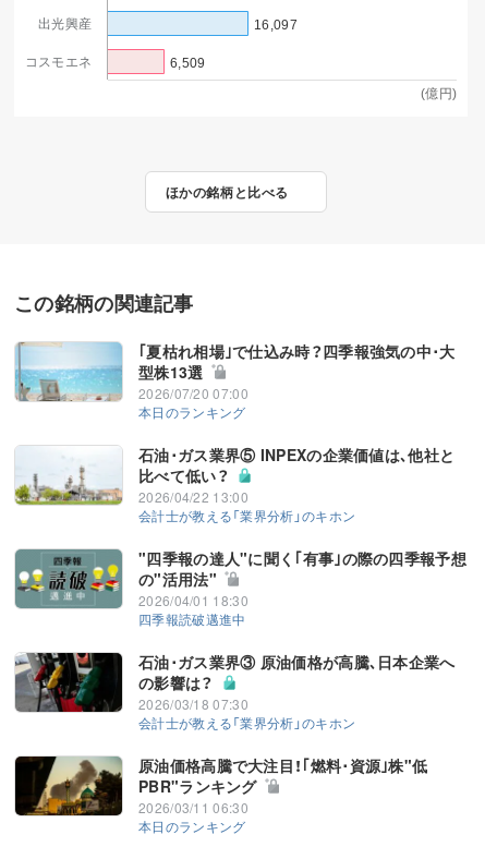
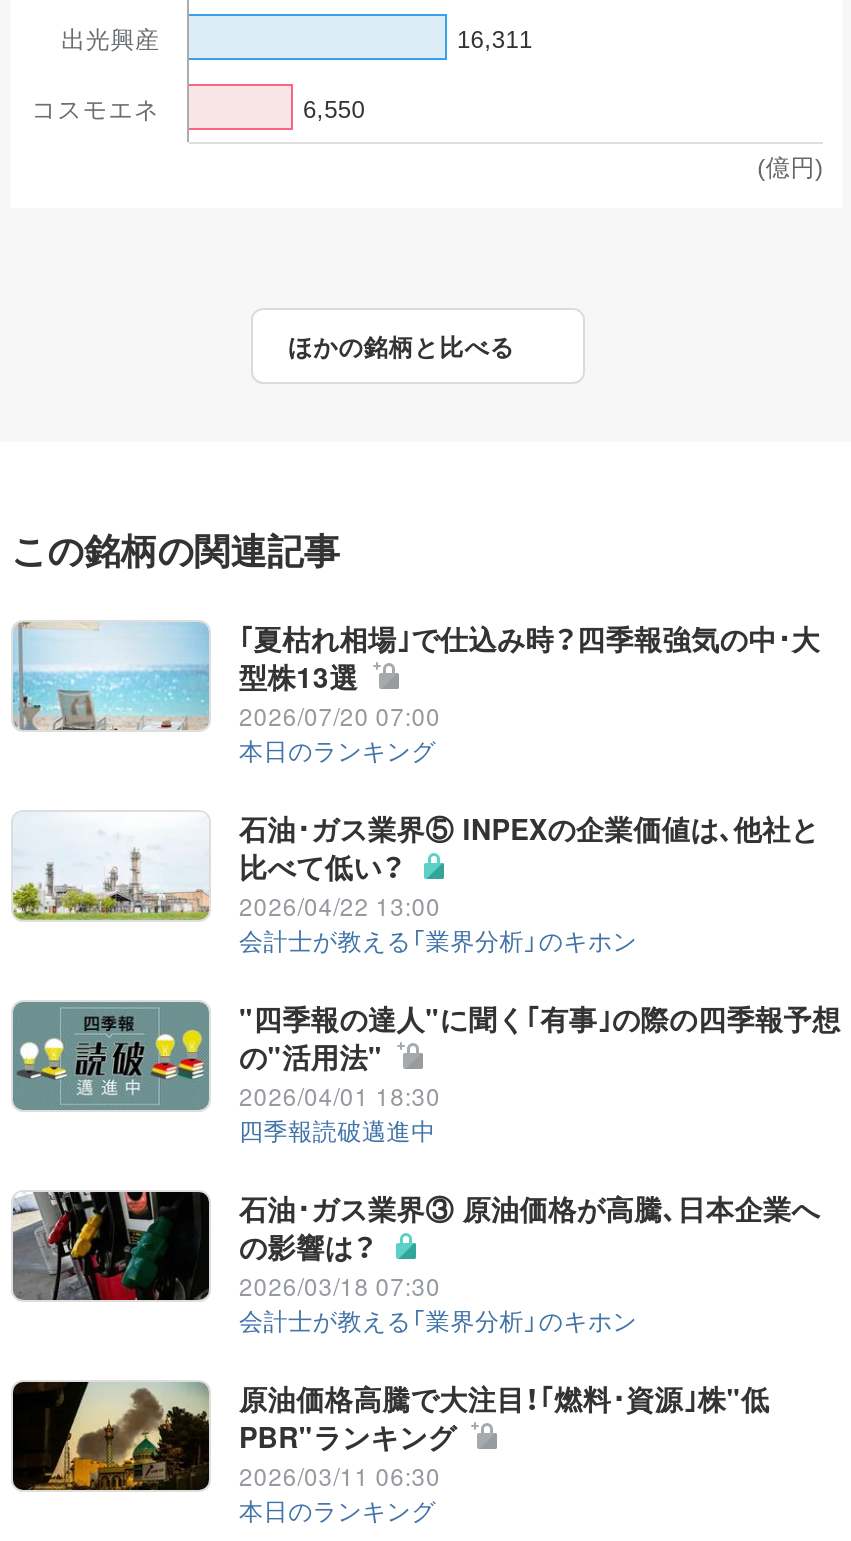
- 16,097
+ 16,311

- 6,509
+ 6,550
